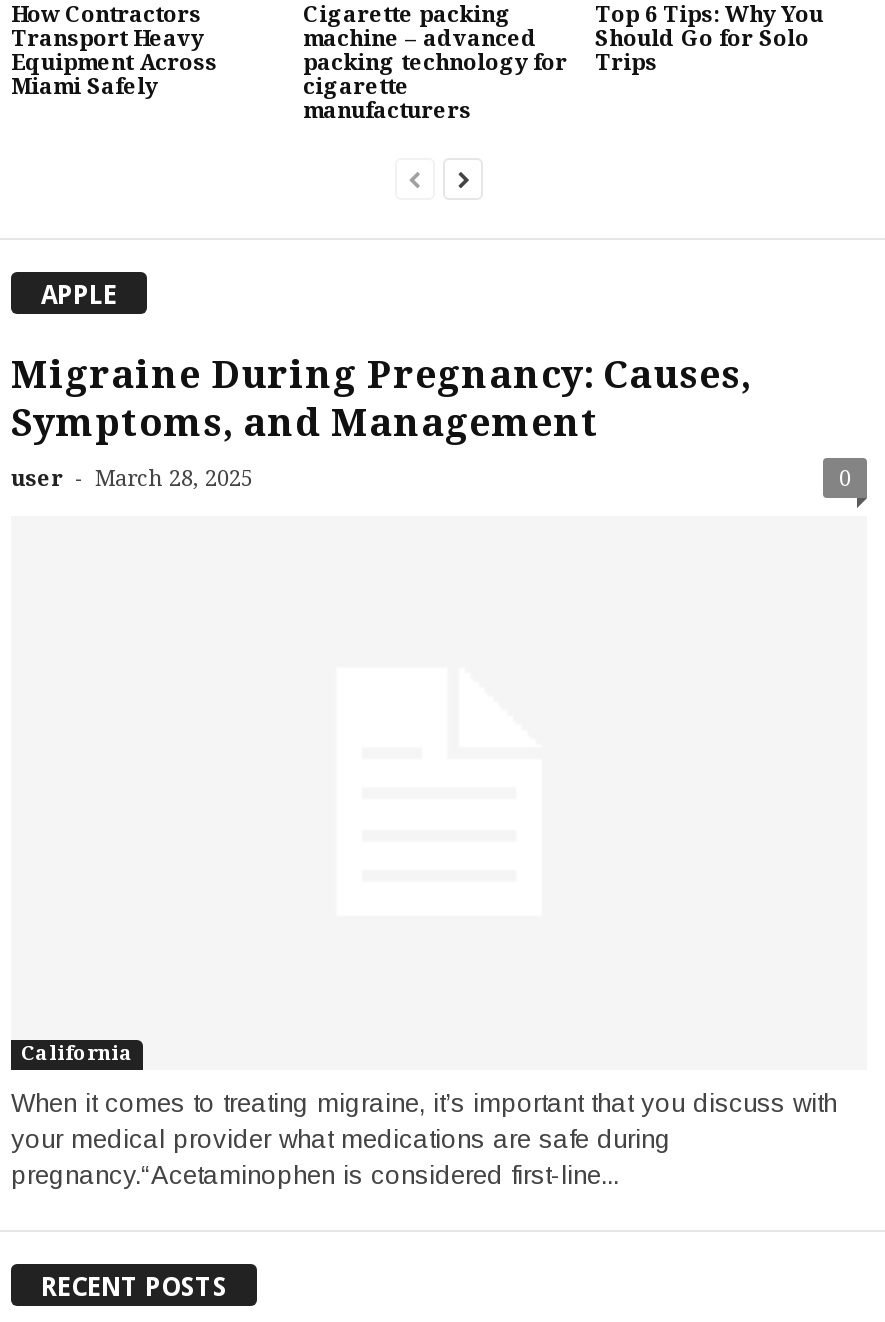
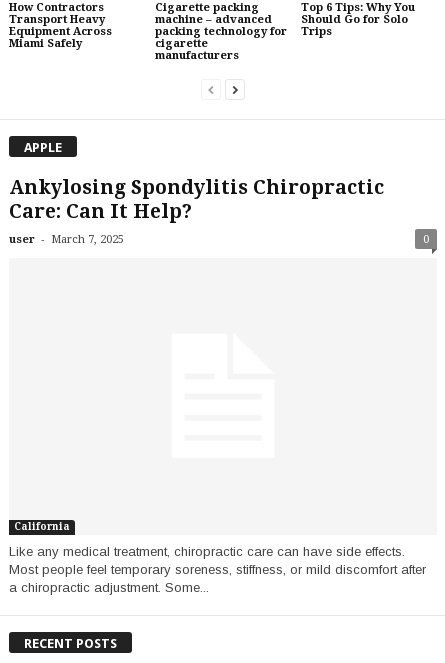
- Migraine During Pregnancy: Causes,
- Symptoms, and Management
- user - March 28, 2025
+ Ankylosing Spondylitis Chiropractic
+ Care: Can It Help?
+ user - March 7, 2025

- When it comes to treating migraine, it’s important that you discuss with
- your medical provider what medications are safe during
- pregnancy.“Acetaminophen is considered first-line...
+ Like any medical treatment, chiropractic care can have side effects.
+ Most people feel temporary soreness, stiffness, or mild discomfort after
+ a chiropractic adjustment. Some...
